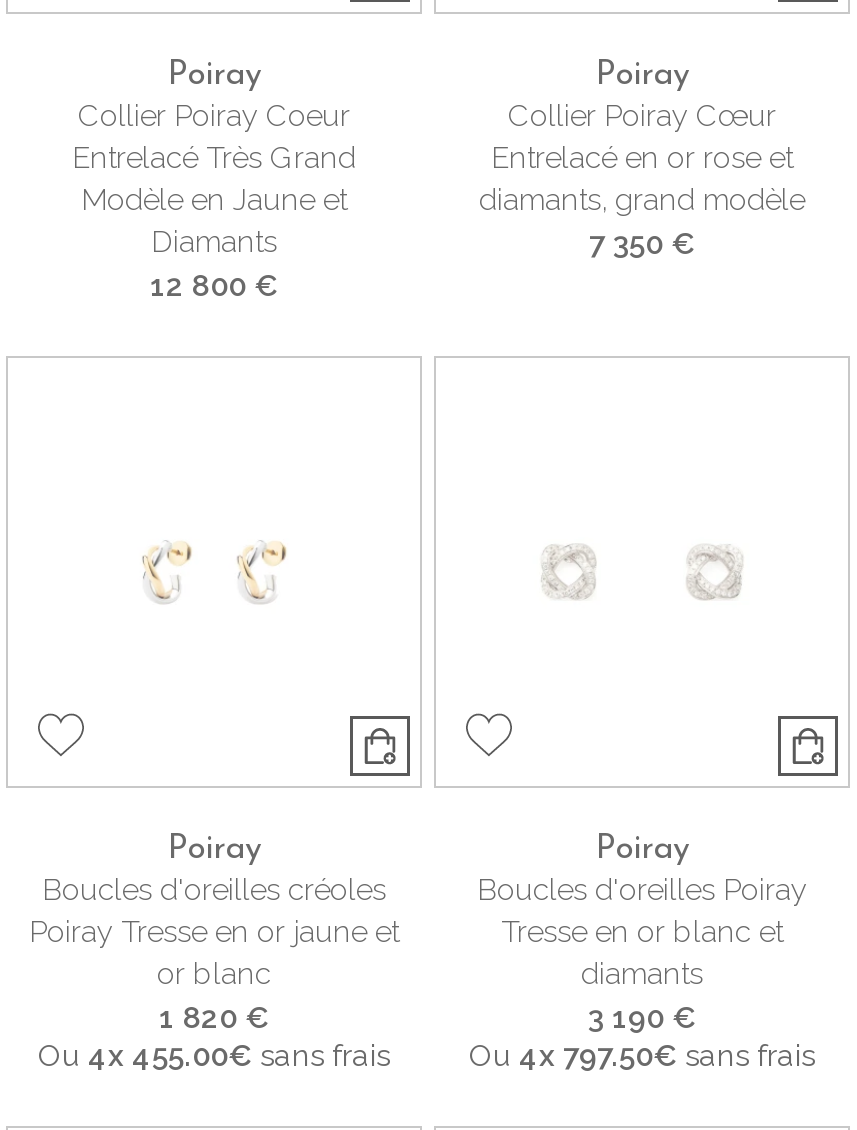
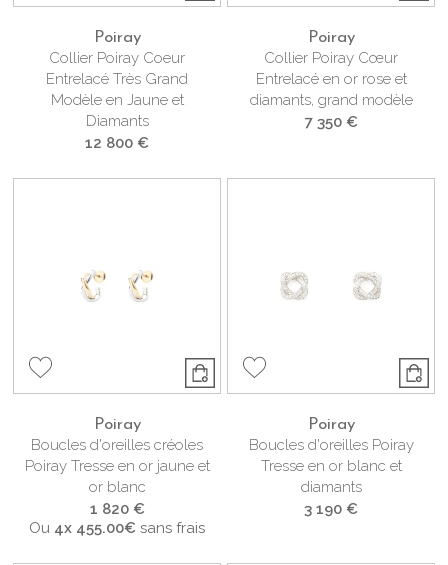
- Ou 4x 797.50€sans frais
